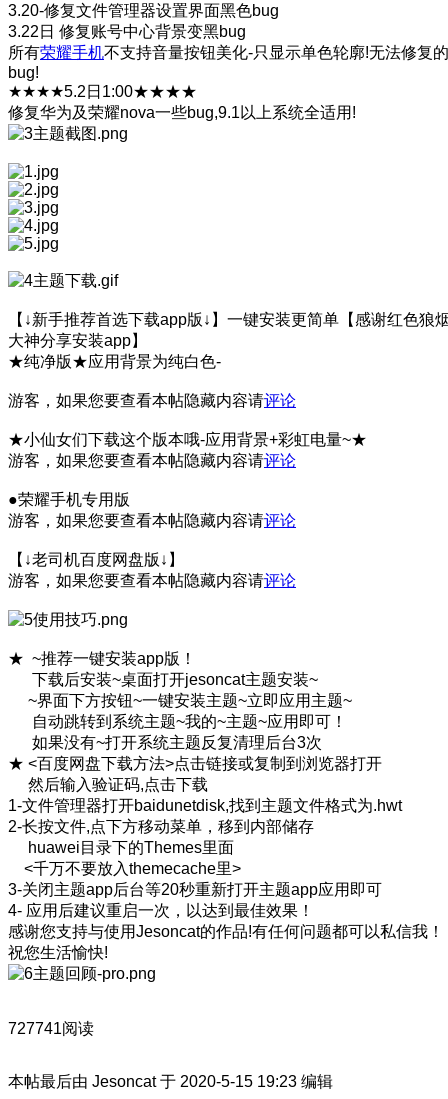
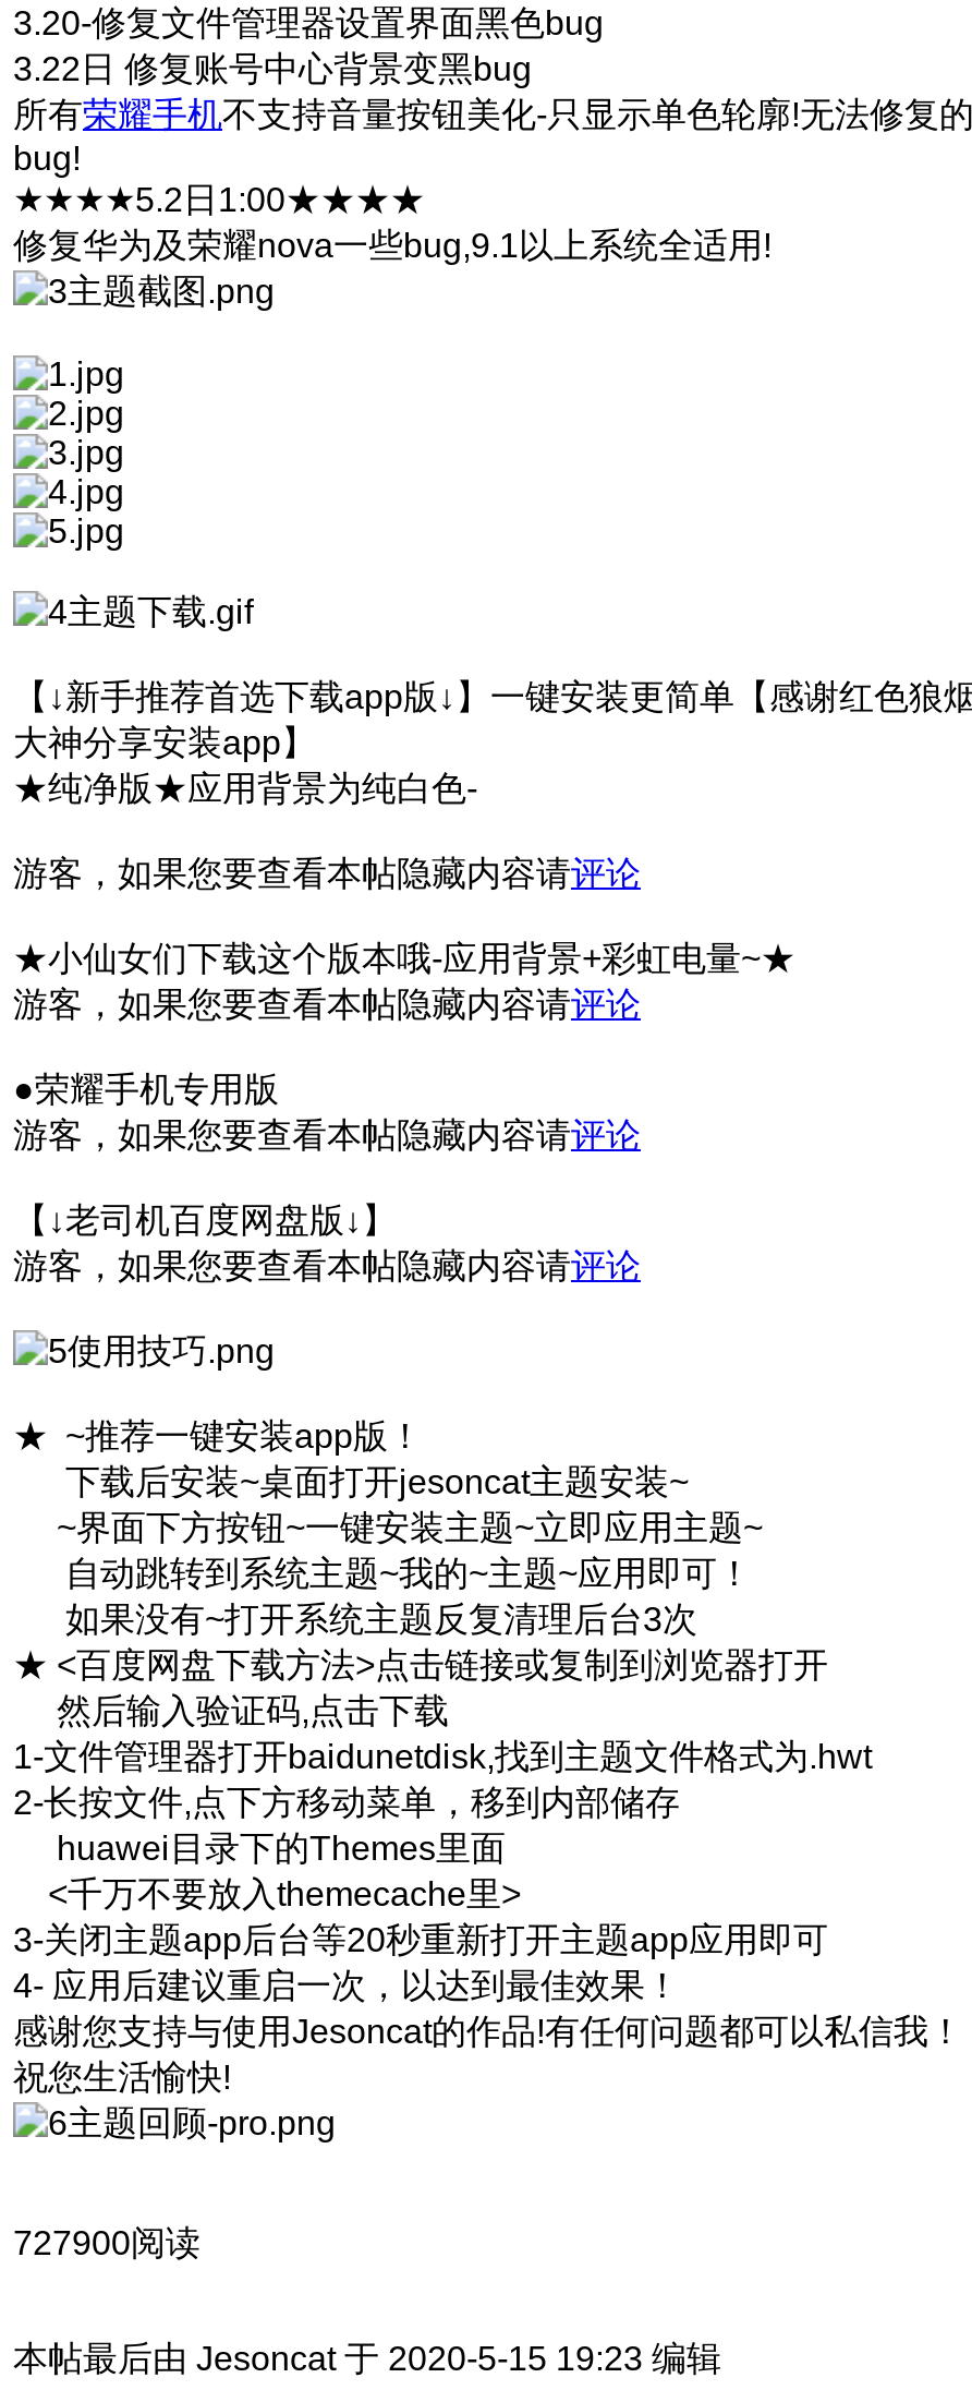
- 727741阅读
+ 727900阅读
